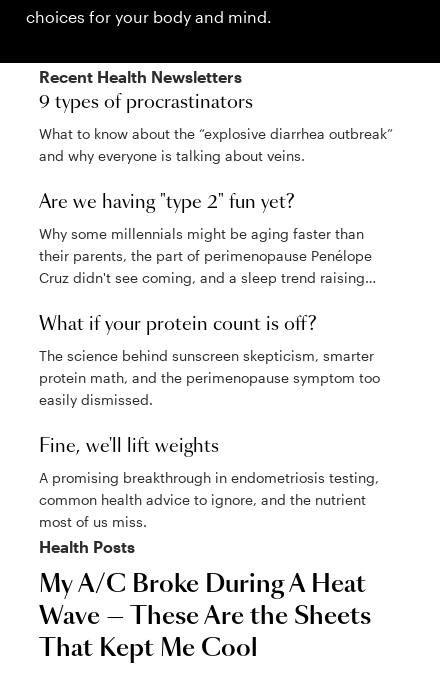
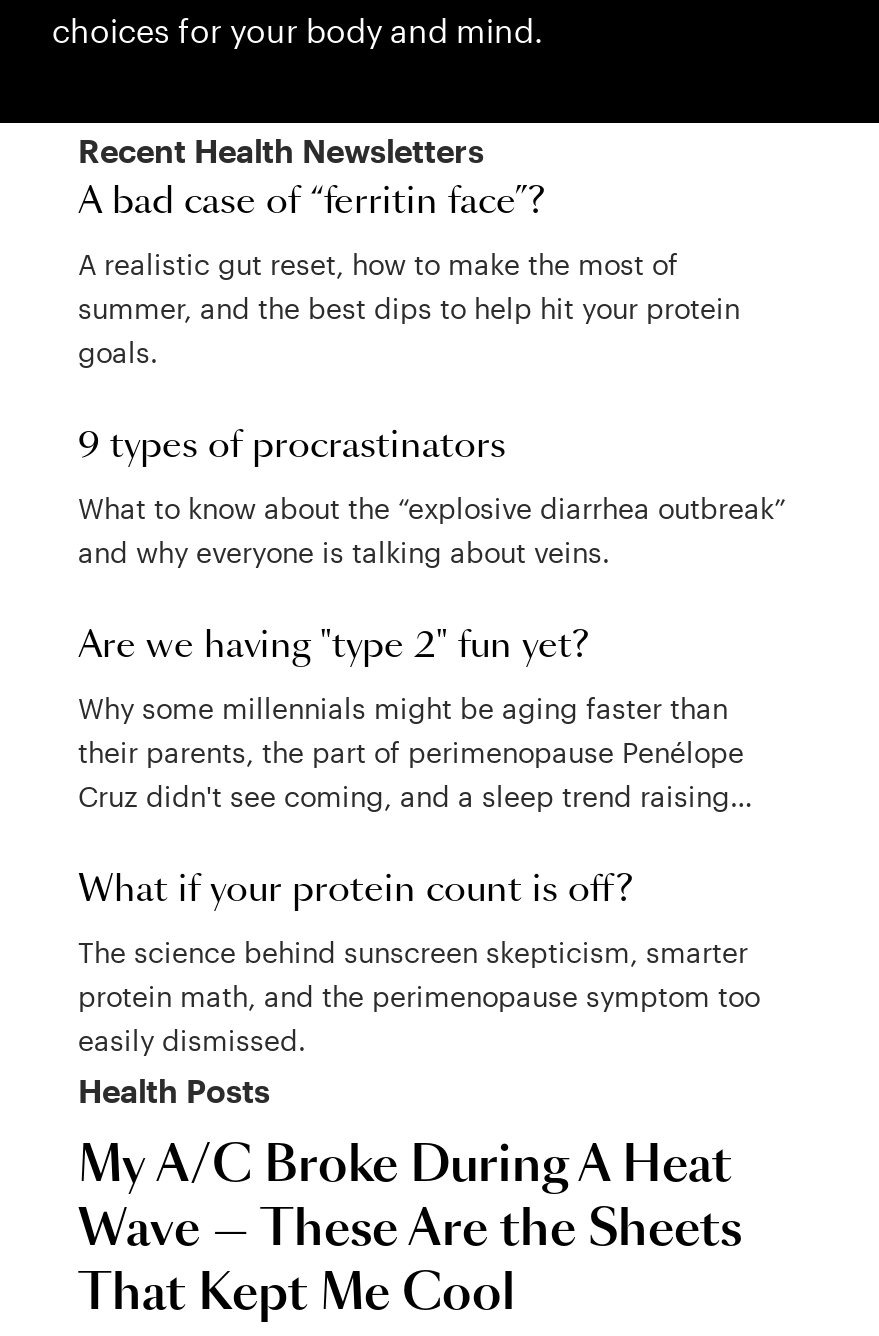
+ A bad case of “ferritin face”?
+ A realistic gut reset, how to make the most of
+ summer, and the best dips to help hit your protein
+ goals.

moved down: 9 types of procrastinators | What to know about the “explosive diarrhea outbreak” | and why everyone is talking about veins. | ... | protein math, and the perimenopause symptom too | easily dismissed.

- Fine, we'll lift weights
- A promising breakthrough in endometriosis testing,
- common health advice to ignore, and the nutrient
- most of us miss.
